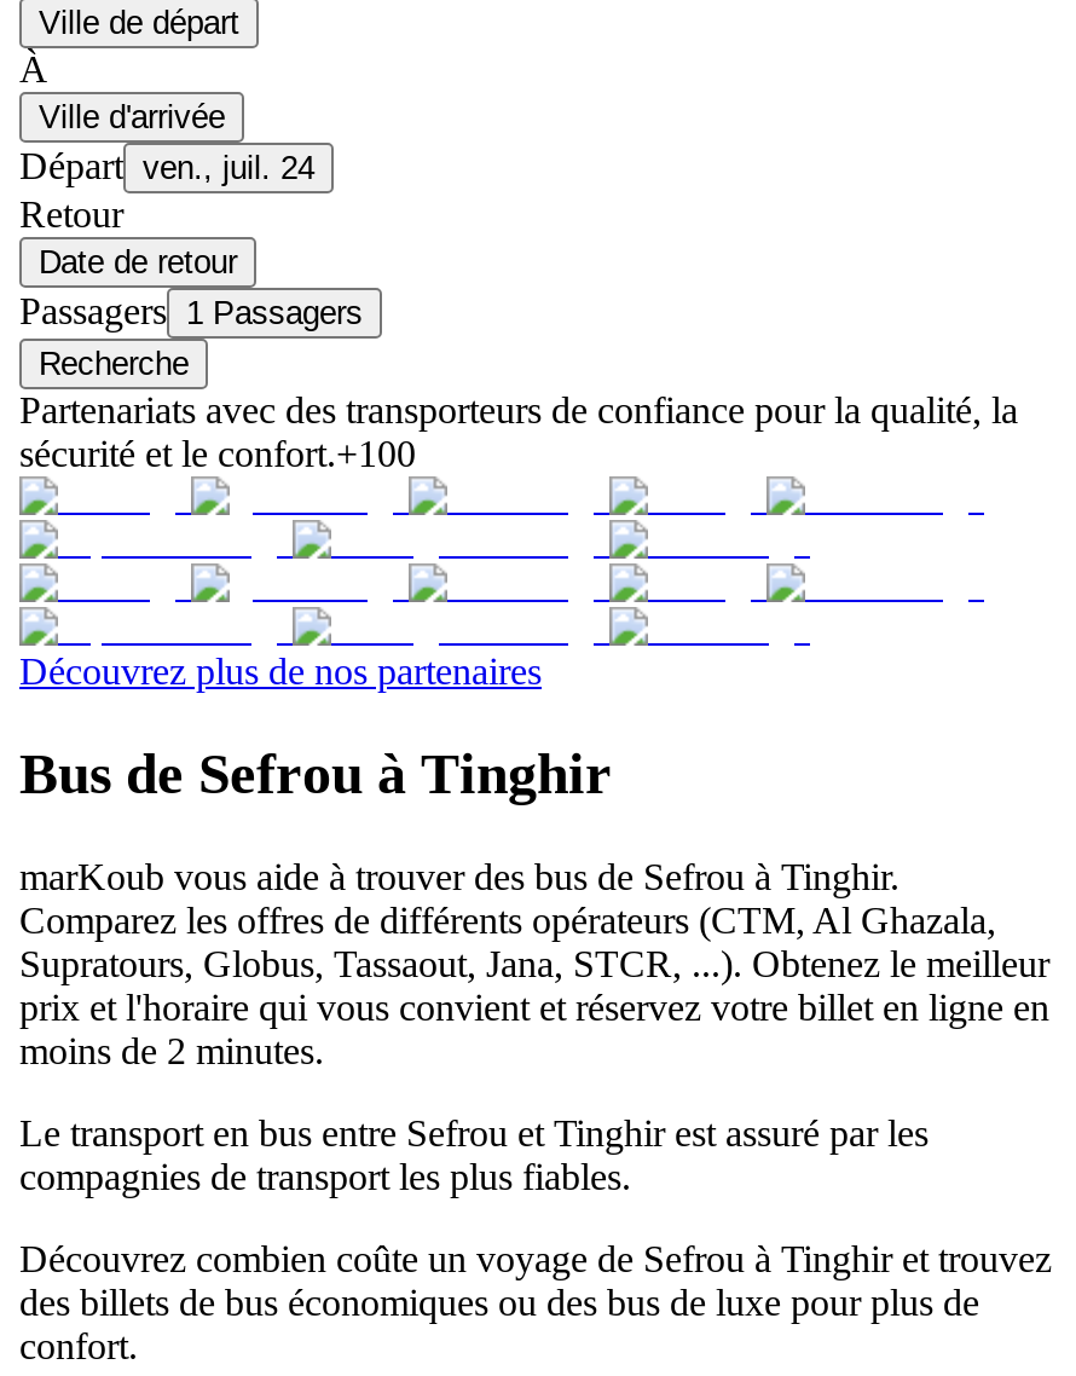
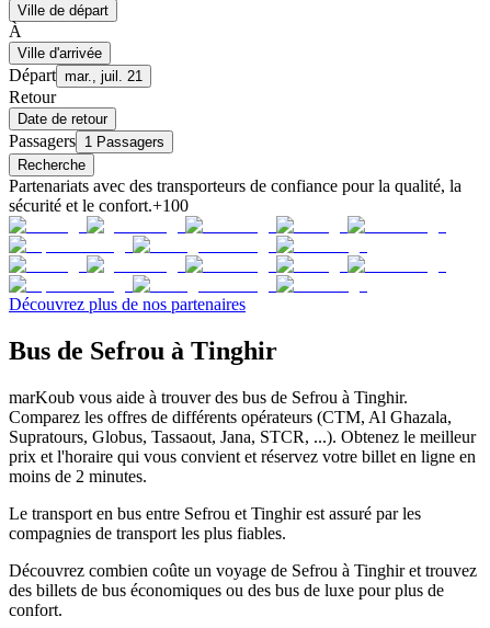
- Départ ven., juil. 24
+ Départ mar., juil. 21
